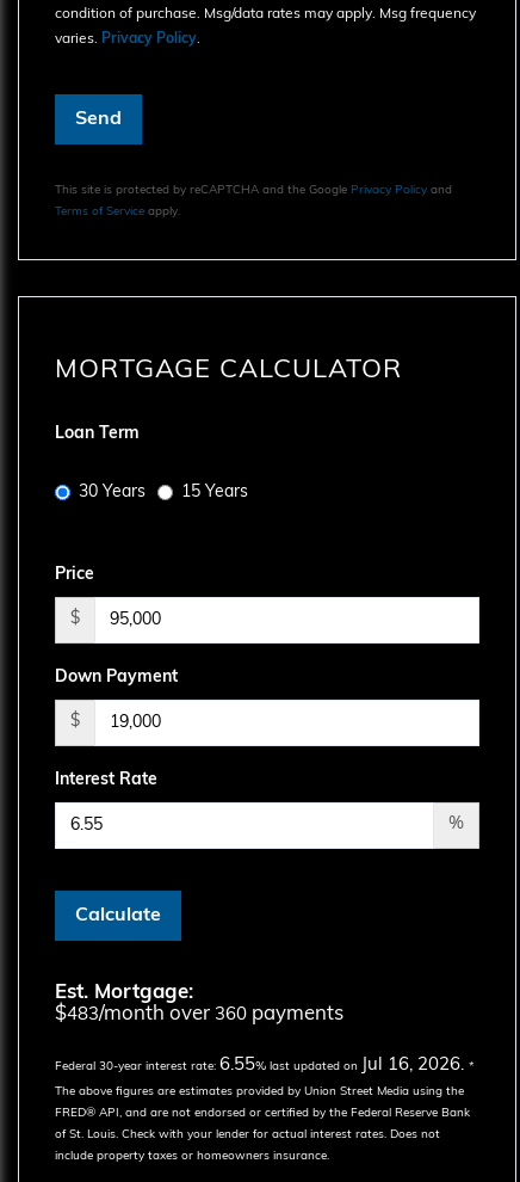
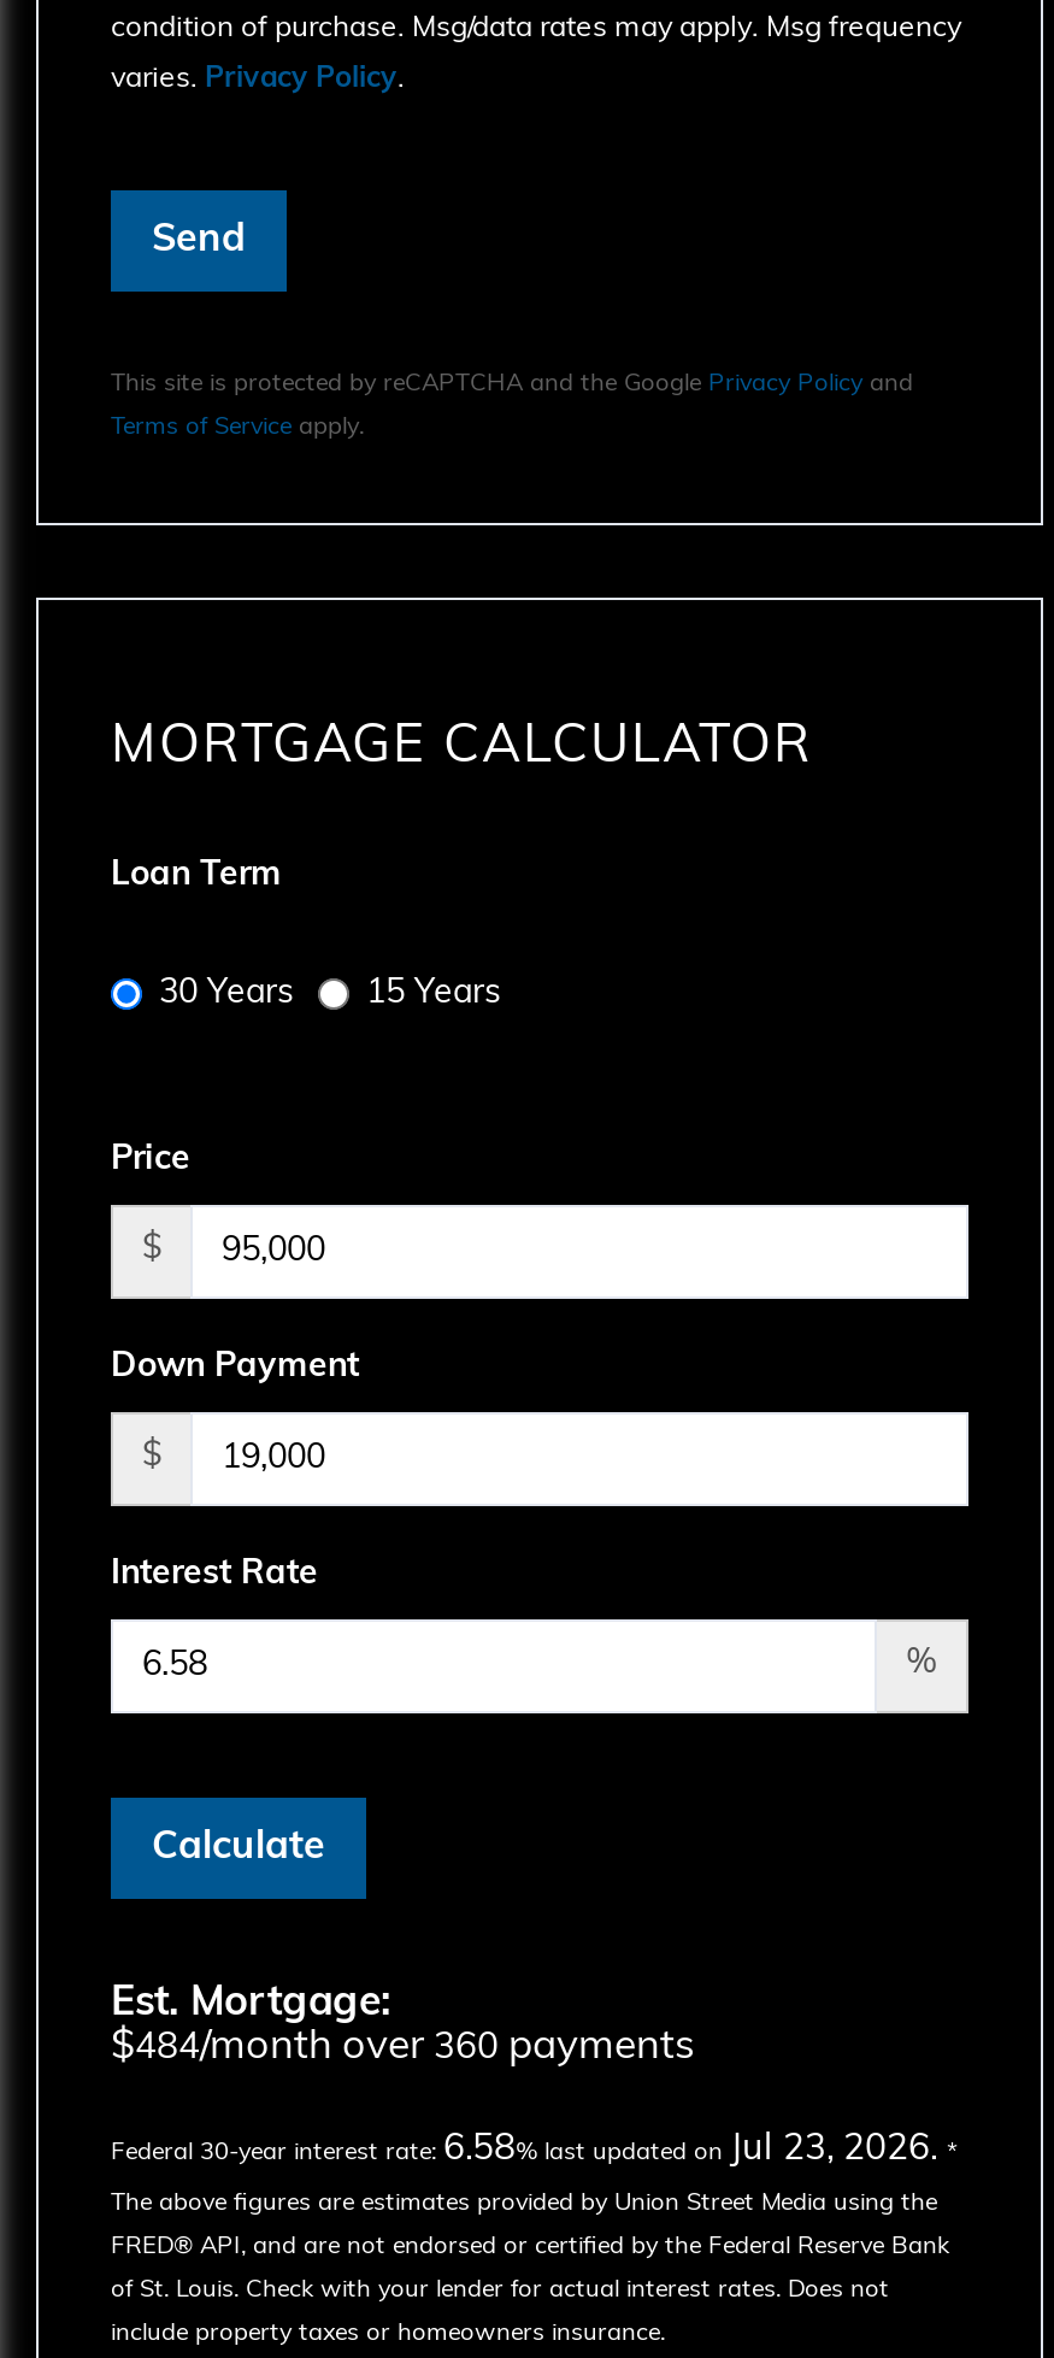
- $483/month over 360 payments
+ $484/month over 360 payments

- Federal 30-year interest rate: 6.55% last updated on Jul 16, 2026. *
+ Federal 30-year interest rate: 6.58% last updated on Jul 23, 2026. *
